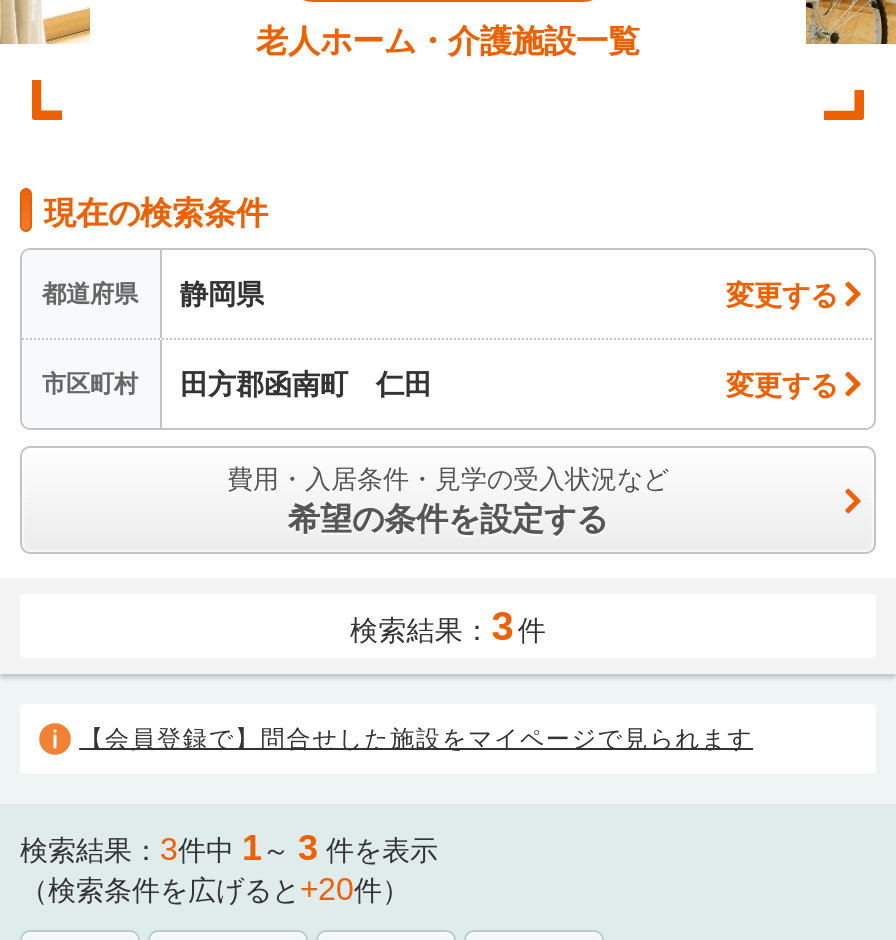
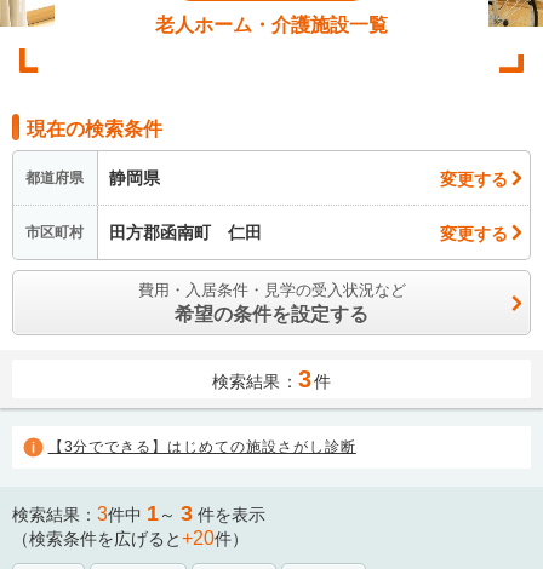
- 【会員登録で】問合せした施設をマイページで見られます
+ 【3分でできる】はじめての施設さがし診断
